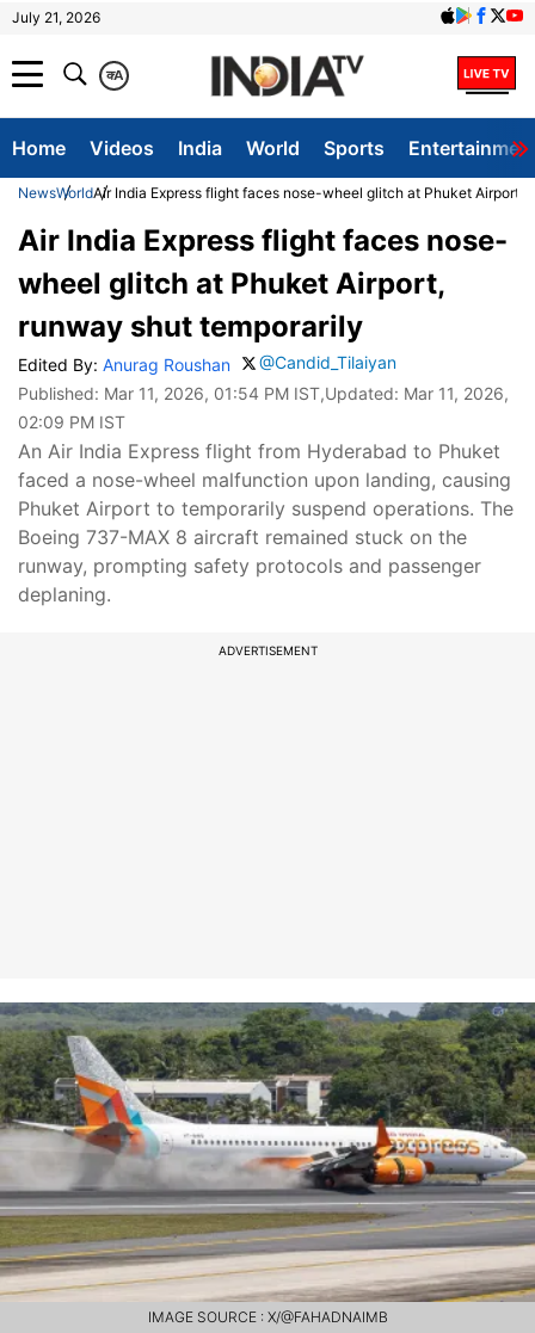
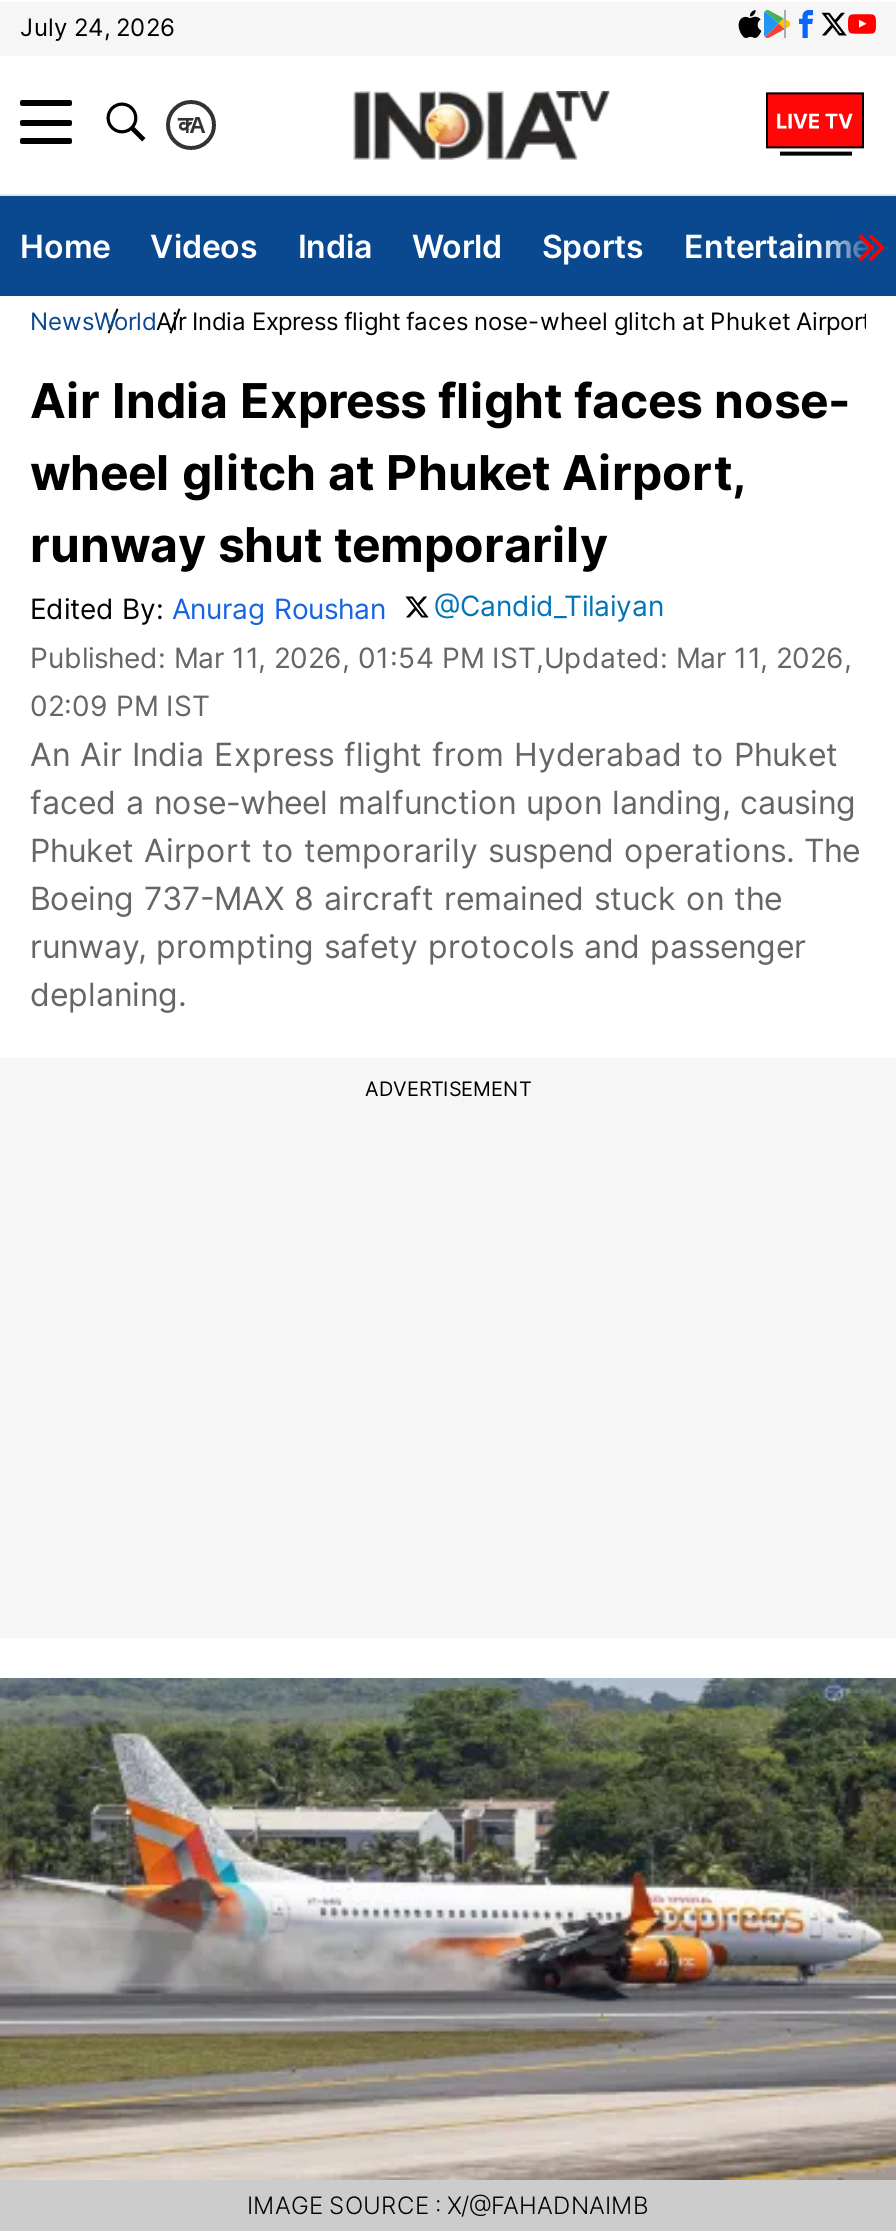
- July 21, 2026
+ July 24, 2026
